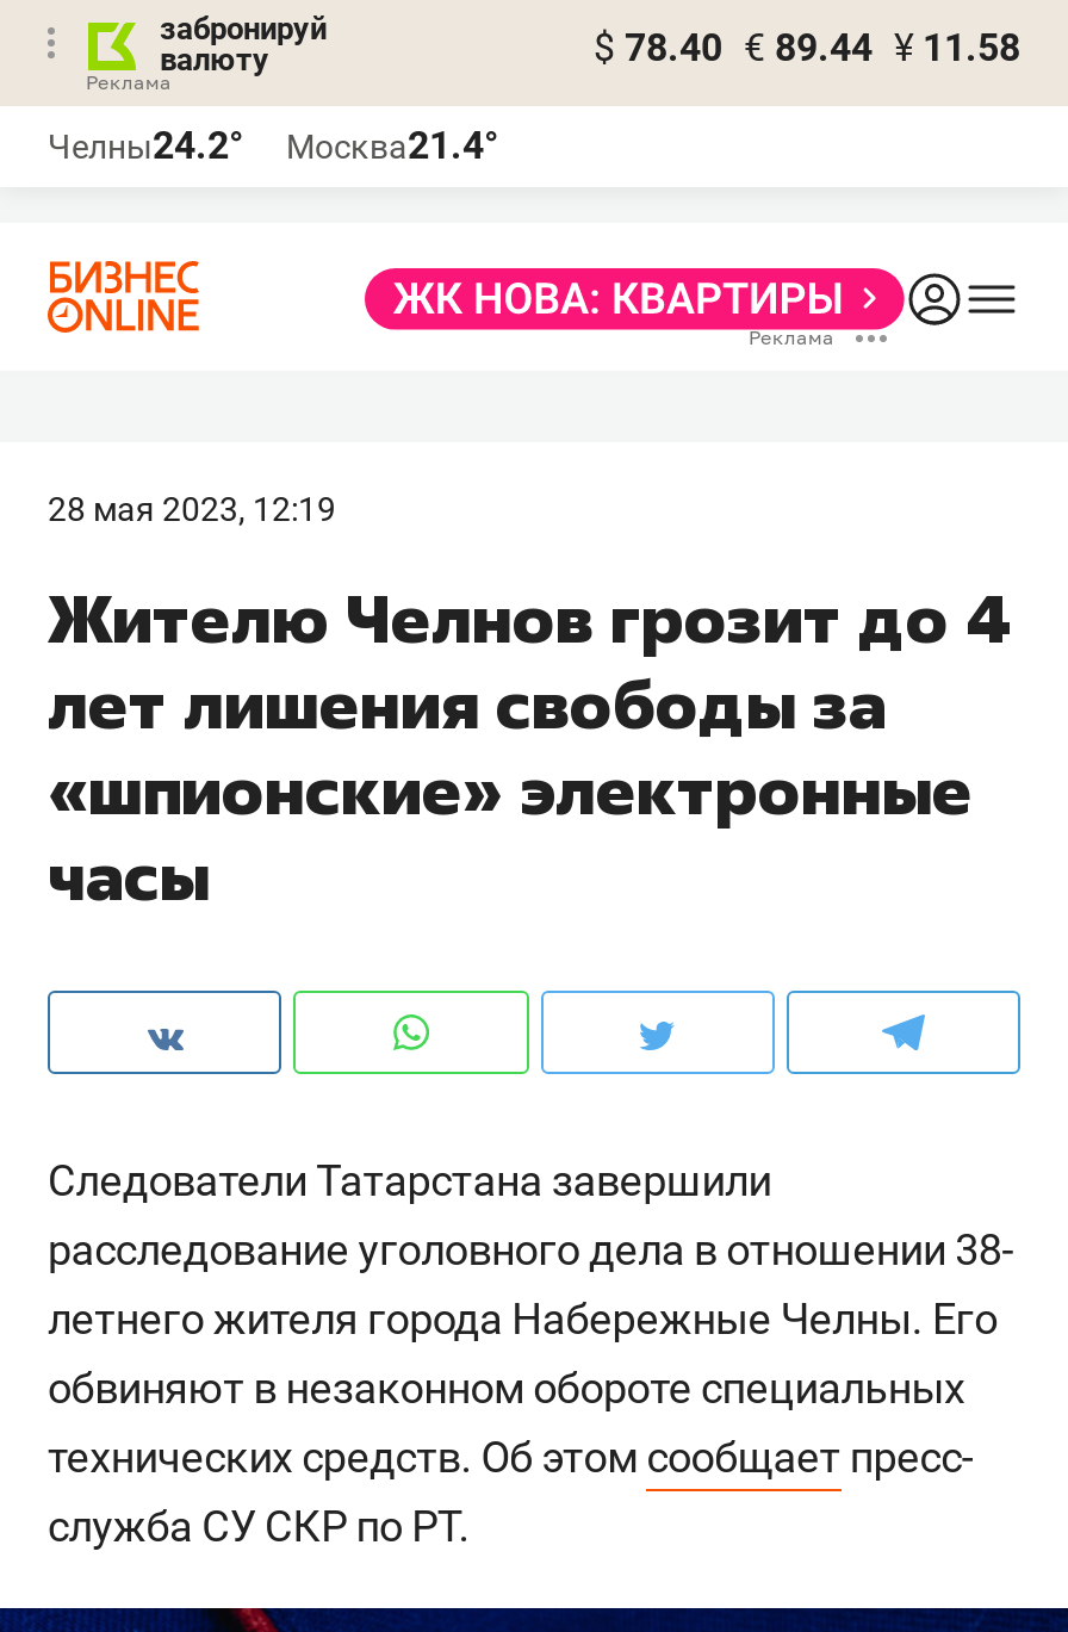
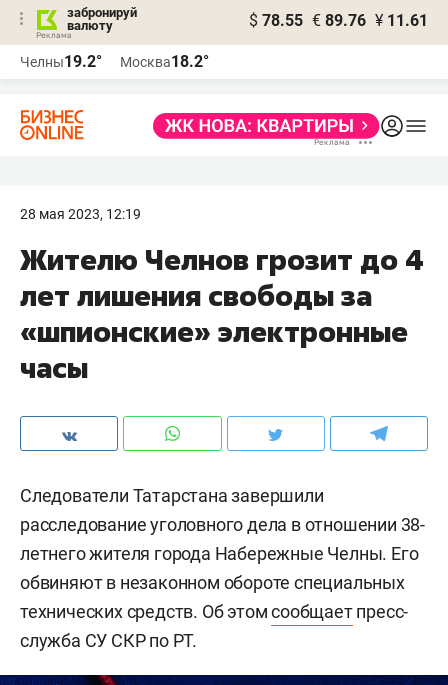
- $ 78.40 € 89.44 ¥ 11.58
+ $ 78.55 € 89.76 ¥ 11.61

- Челны24.2°
+ Челны19.2°

- Москва21.4°
+ Москва18.2°
